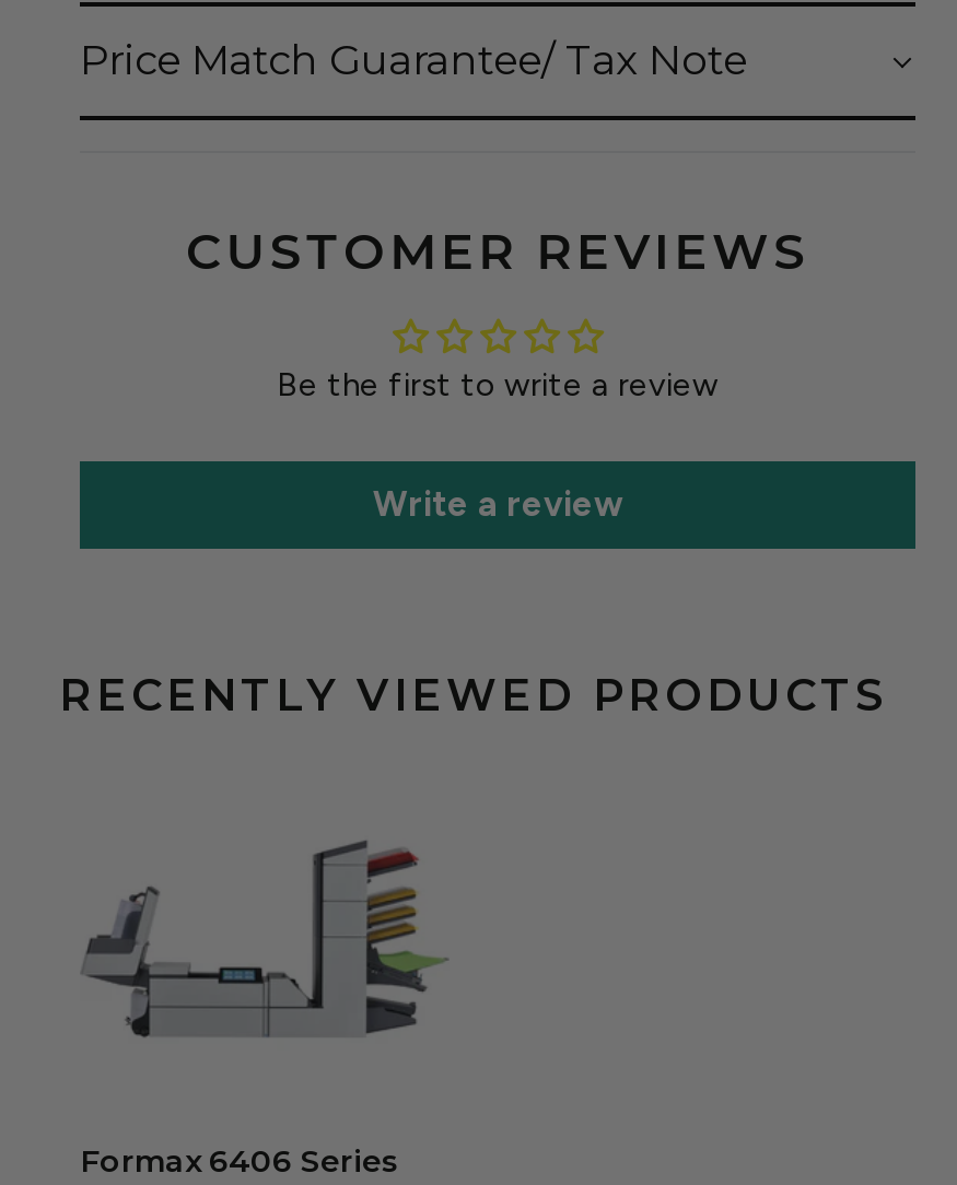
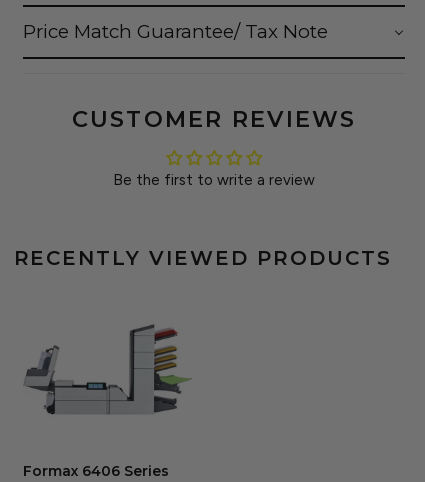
- Write a review
